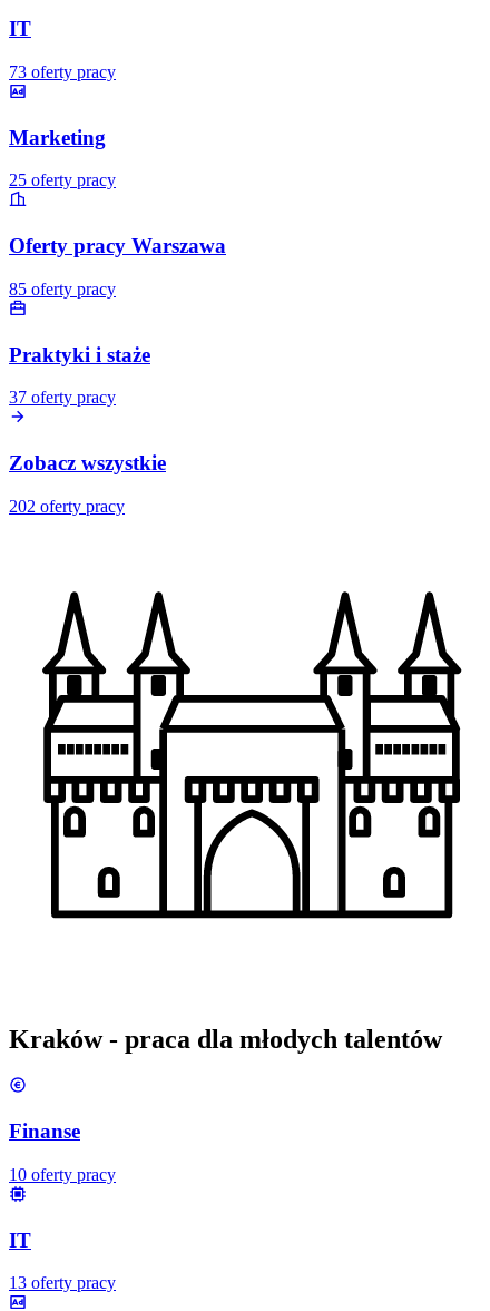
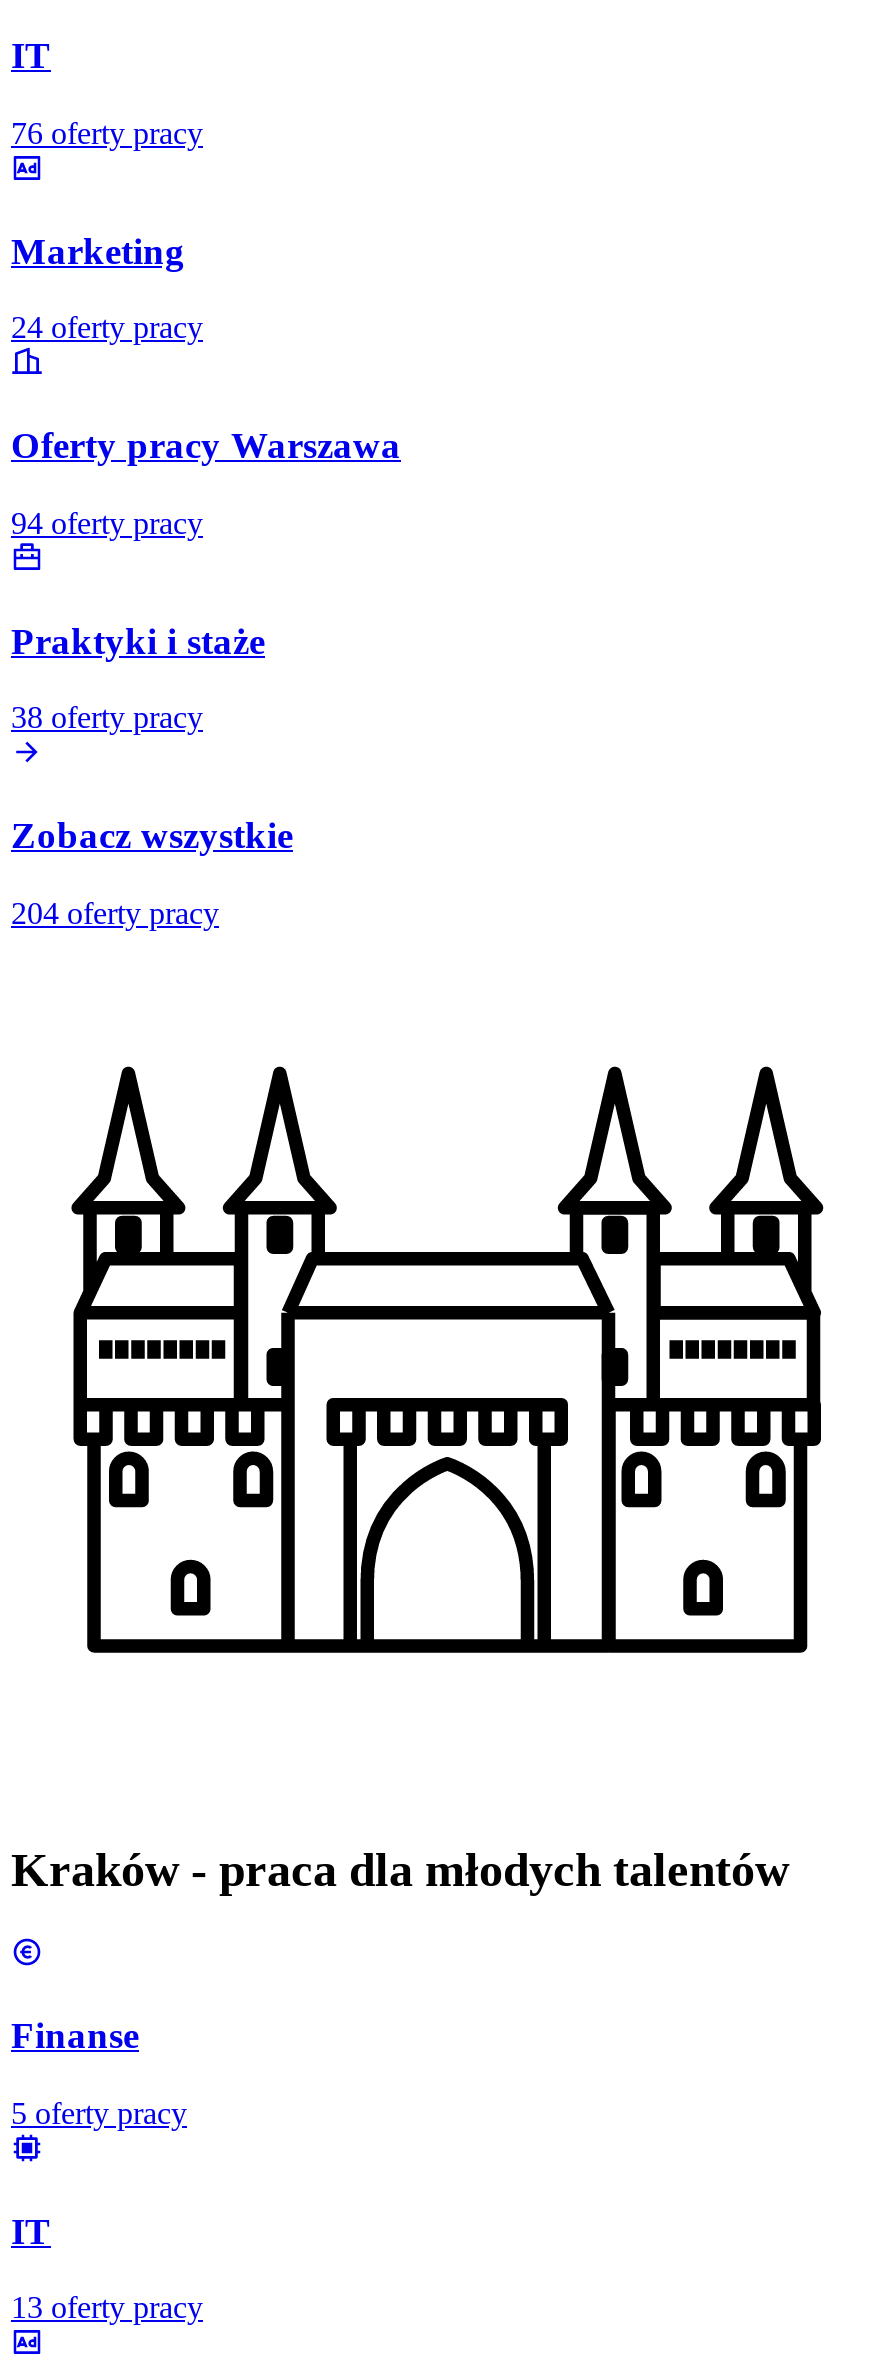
- 73 oferty pracy
+ 76 oferty pracy

- 25 oferty pracy
+ 24 oferty pracy

- 85 oferty pracy
+ 94 oferty pracy

- 37 oferty pracy
+ 38 oferty pracy

- 202 oferty pracy
+ 204 oferty pracy

- 10 oferty pracy
+ 5 oferty pracy
